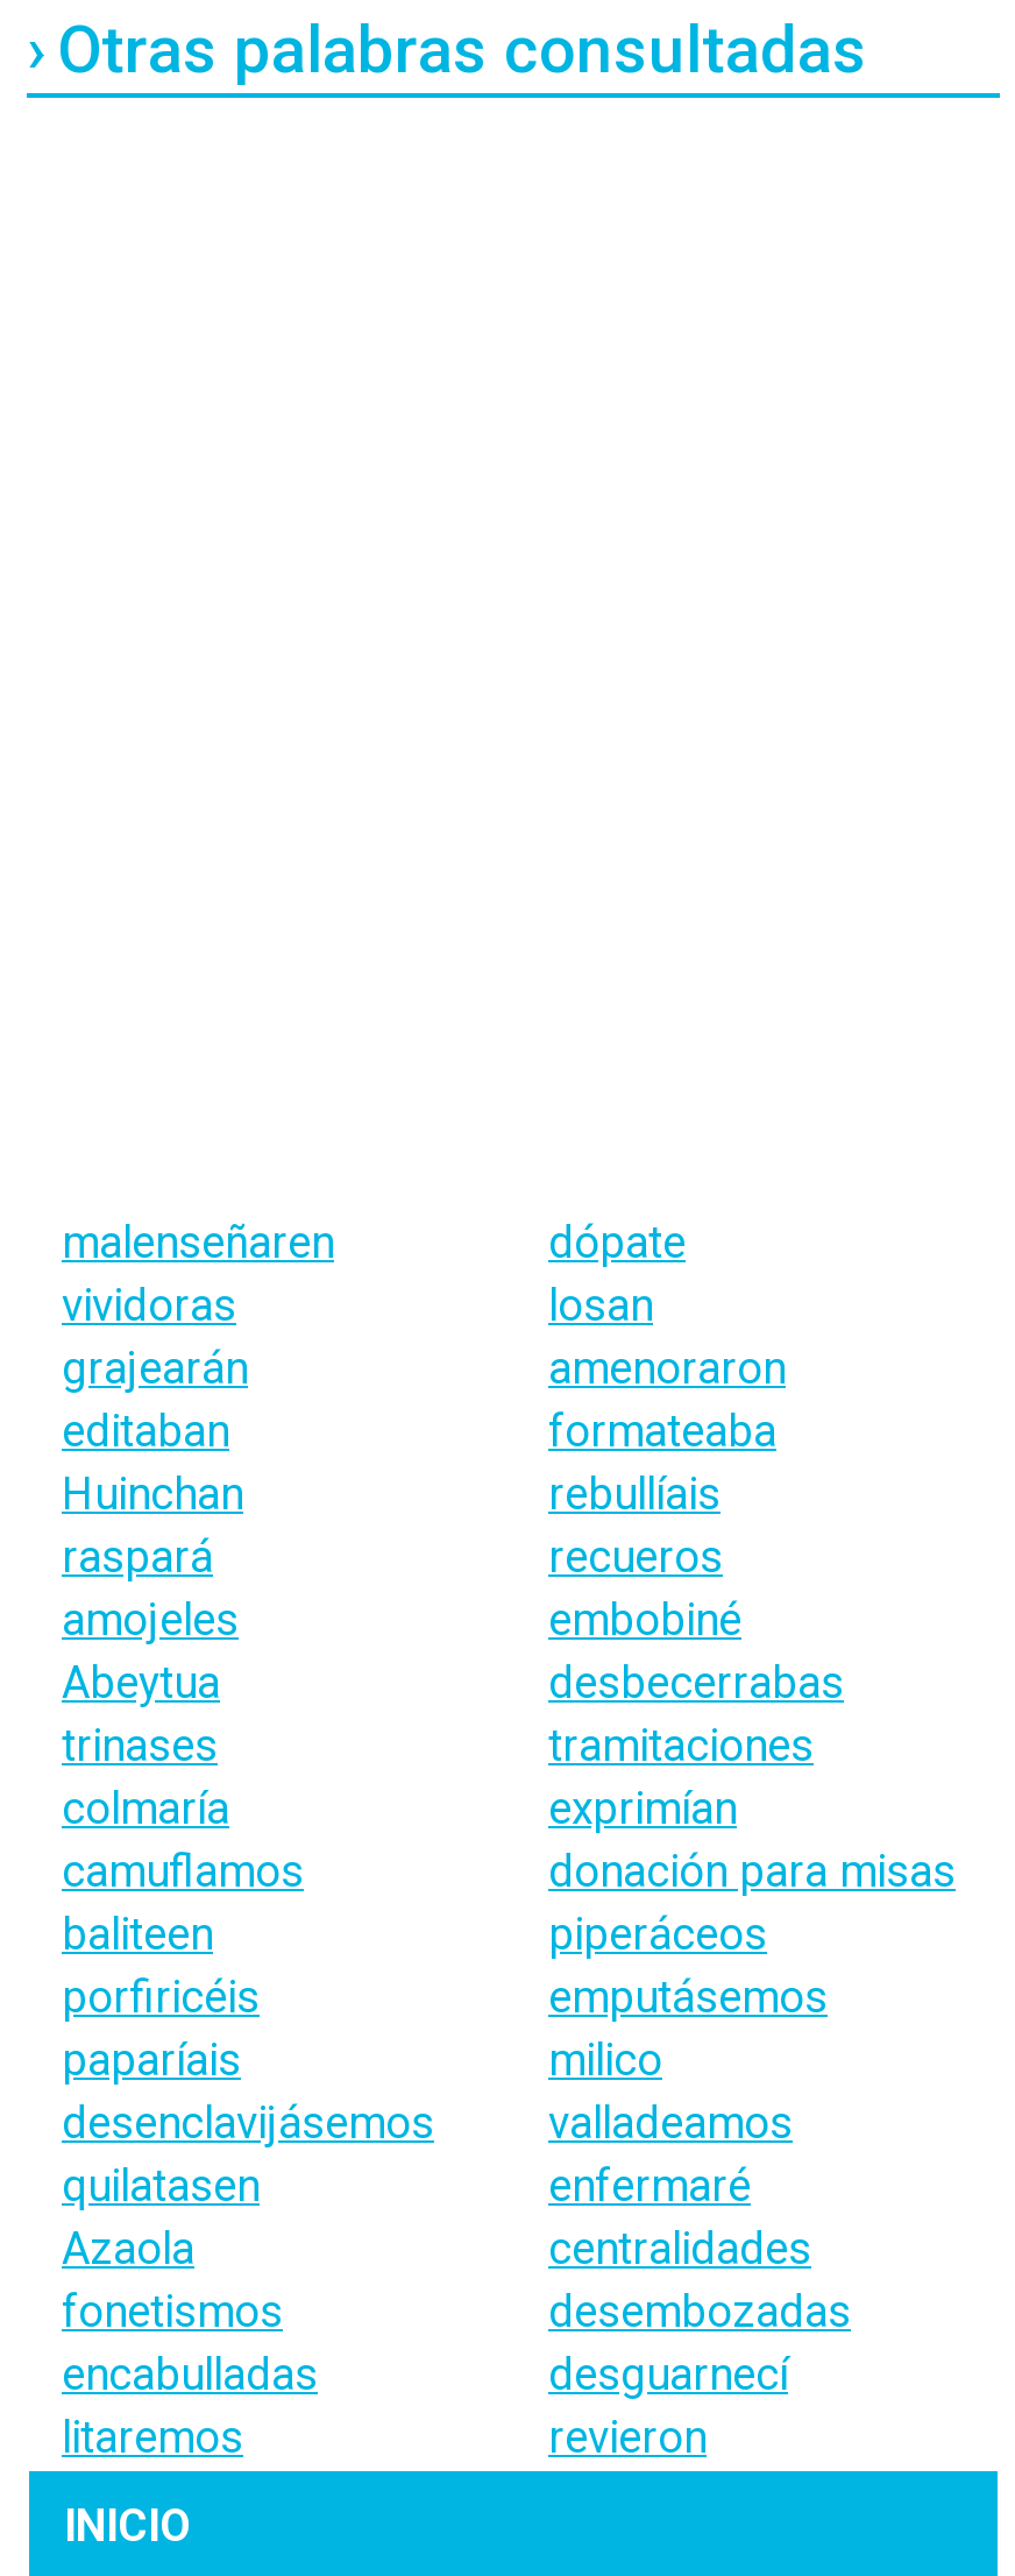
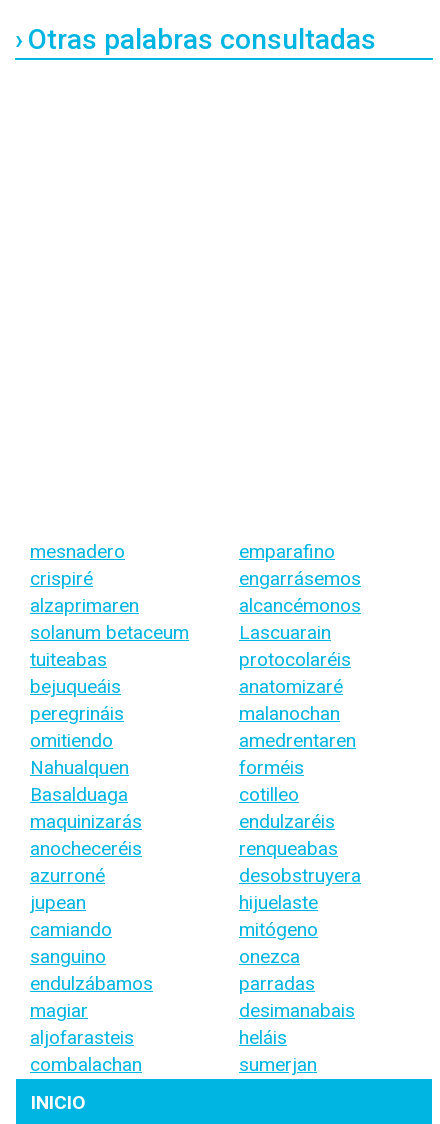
- malenseñaren
- dópate
- vividoras
- losan
- grajearán
- amenoraron
- editaban
- formateaba
- Huinchan
- rebullíais
- raspará
- recueros
- amojeles
- embobiné
- Abeytua
- desbecerrabas
- trinases
- tramitaciones
- colmaría
- exprimían
- camuflamos
- donación para misas
- baliteen
- piperáceos
- porfiricéis
- emputásemos
- paparíais
- milico
- desenclavijásemos
- valladeamos
- quilatasen
- enfermaré
- Azaola
- centralidades
- fonetismos
- desembozadas
- encabulladas
- desguarnecí
- litaremos
- revieron
+ mesnadero
+ emparafino
+ crispiré
+ engarrásemos
+ alzaprimaren
+ alcancémonos
+ solanum betaceum
+ Lascuarain
+ tuiteabas
+ protocolaréis
+ bejuqueáis
+ anatomizaré
+ peregrináis
+ malanochan
+ omitiendo
+ amedrentaren
+ Nahualquen
+ forméis
+ Basalduaga
+ cotilleo
+ maquinizarás
+ endulzaréis
+ anocheceréis
+ renqueabas
+ azurroné
+ desobstruyera
+ jupean
+ hijuelaste
+ camiando
+ mitógeno
+ sanguino
+ onezca
+ endulzábamos
+ parradas
+ magiar
+ desimanabais
+ aljofarasteis
+ heláis
+ combalachan
+ sumerjan
